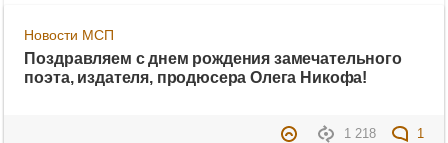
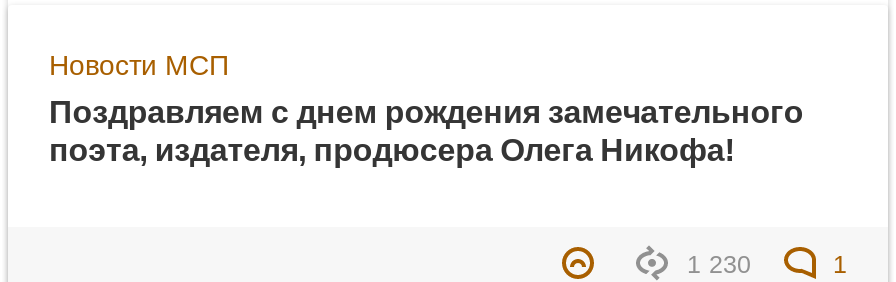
- 1 218
+ 1 230
